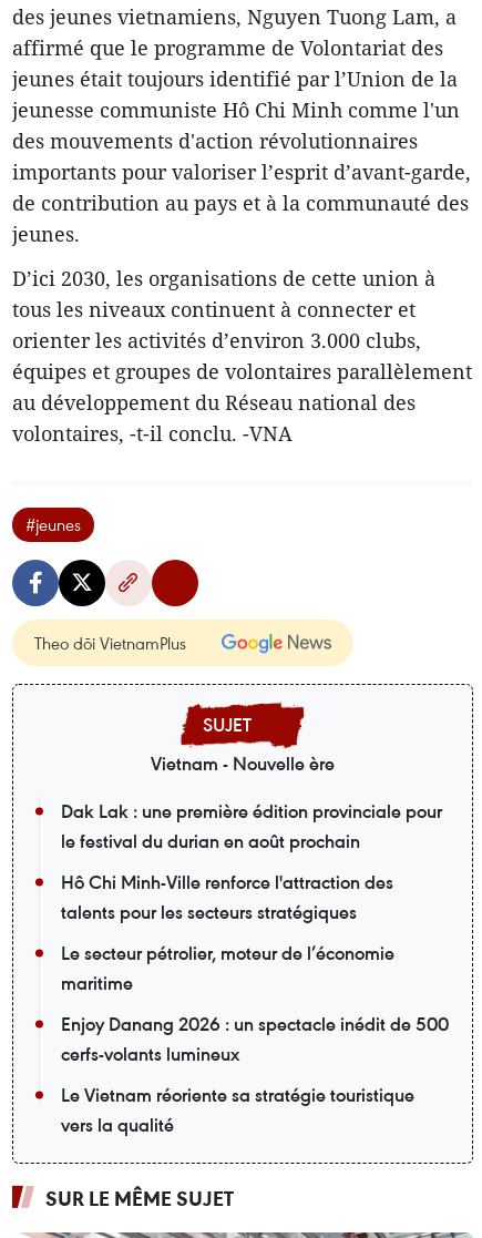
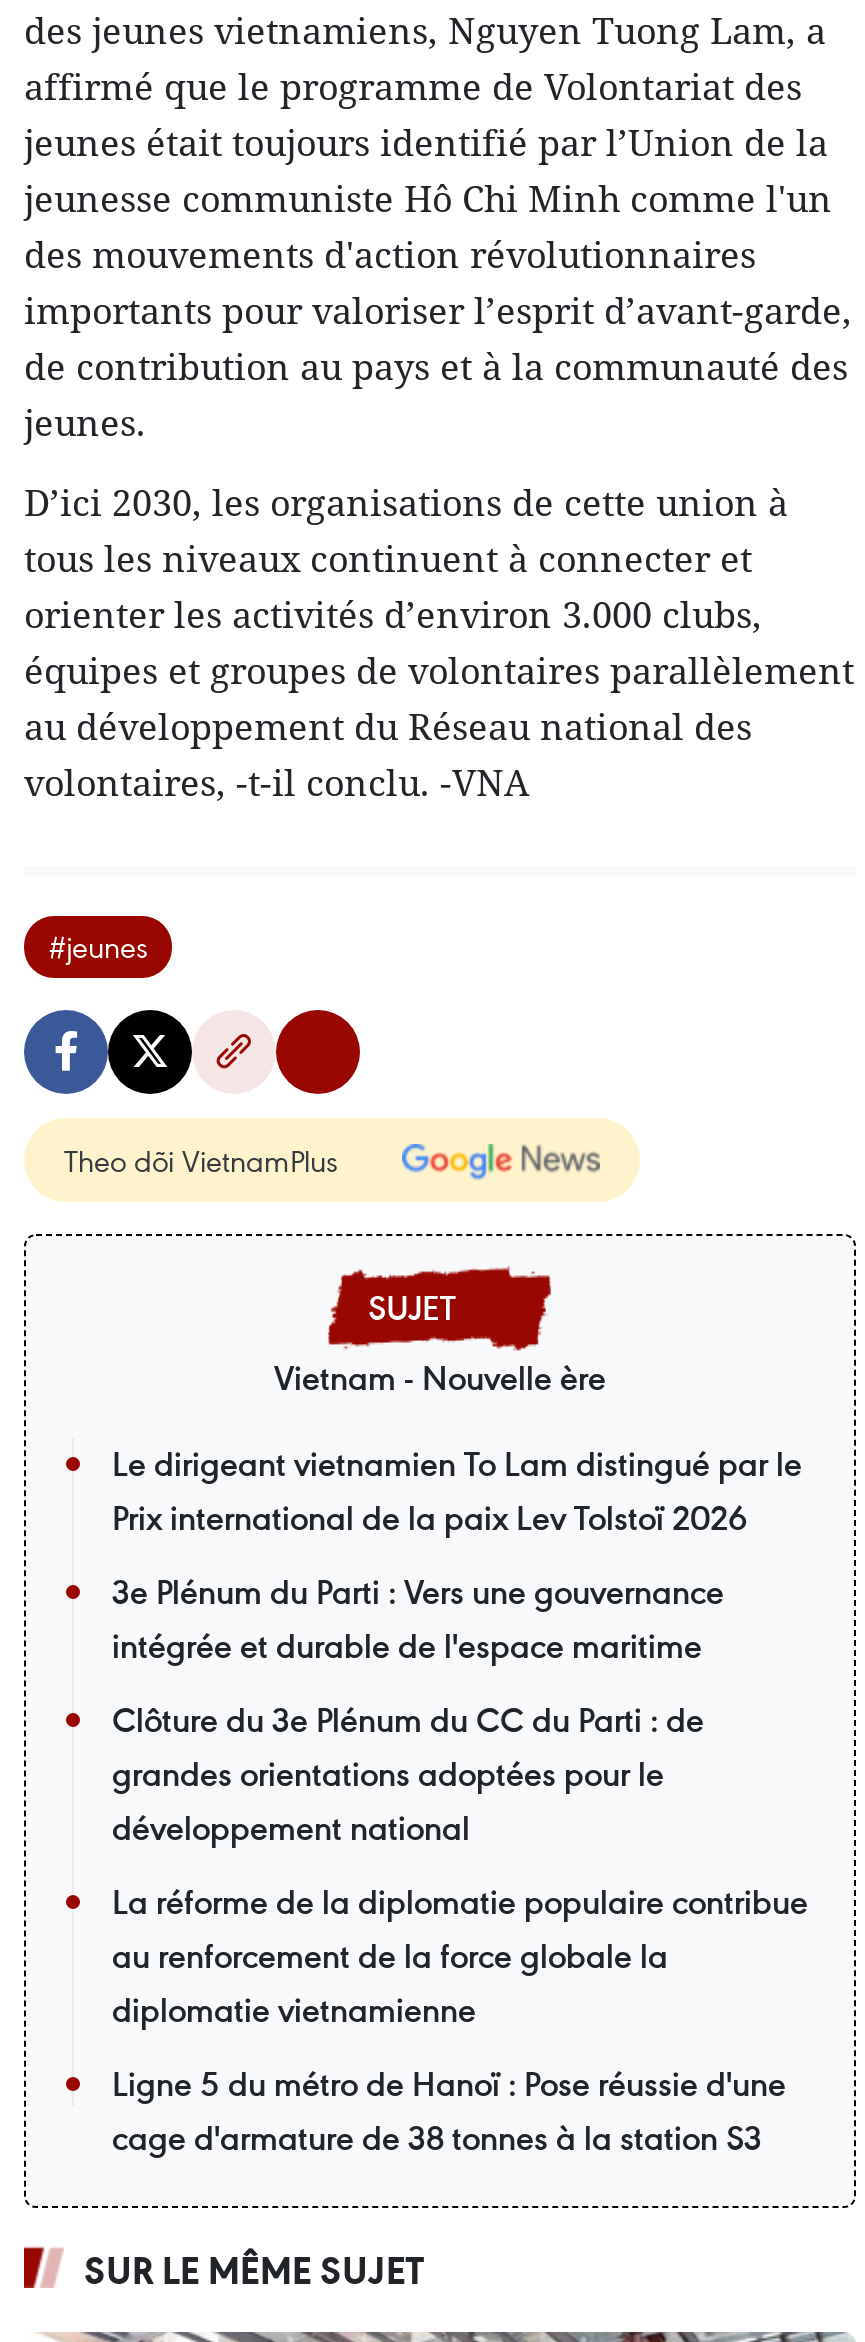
- Dak Lak : une première édition provinciale pour
- le festival du durian en août prochain
+ Le dirigeant vietnamien To Lam distingué par le
+ Prix international de la paix Lev Tolstoï 2026

- Hô Chi Minh-Ville renforce l'attraction des
- talents pour les secteurs stratégiques
+ 3e Plénum du Parti : Vers une gouvernance
+ intégrée et durable de l'espace maritime

- Le secteur pétrolier, moteur de l’économie
- maritime
+ Clôture du 3e Plénum du CC du Parti : de
+ grandes orientations adoptées pour le
+ développement national

- Enjoy Danang 2026 : un spectacle inédit de 500
- cerfs-volants lumineux
+ La réforme de la diplomatie populaire contribue
+ au renforcement de la force globale la
+ diplomatie vietnamienne

- Le Vietnam réoriente sa stratégie touristique
- vers la qualité
+ Ligne 5 du métro de Hanoï : Pose réussie d'une
+ cage d'armature de 38 tonnes à la station S3
